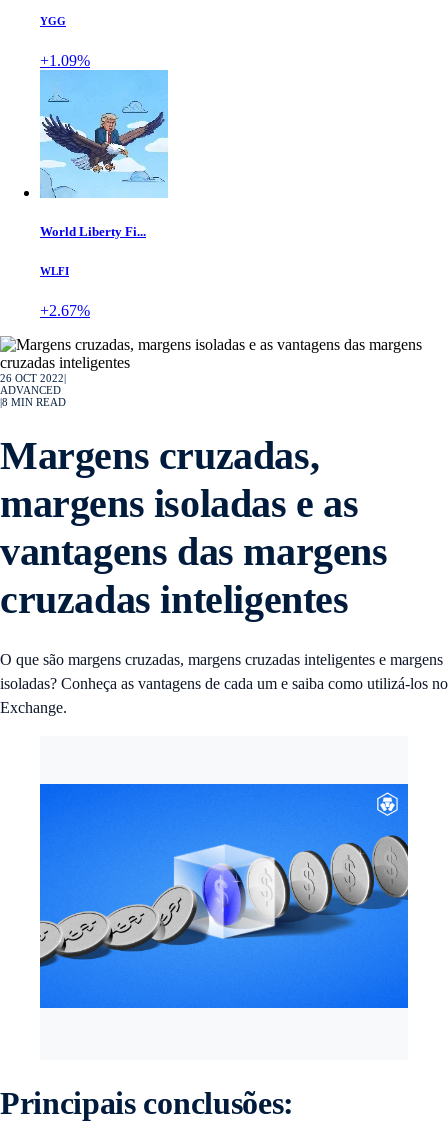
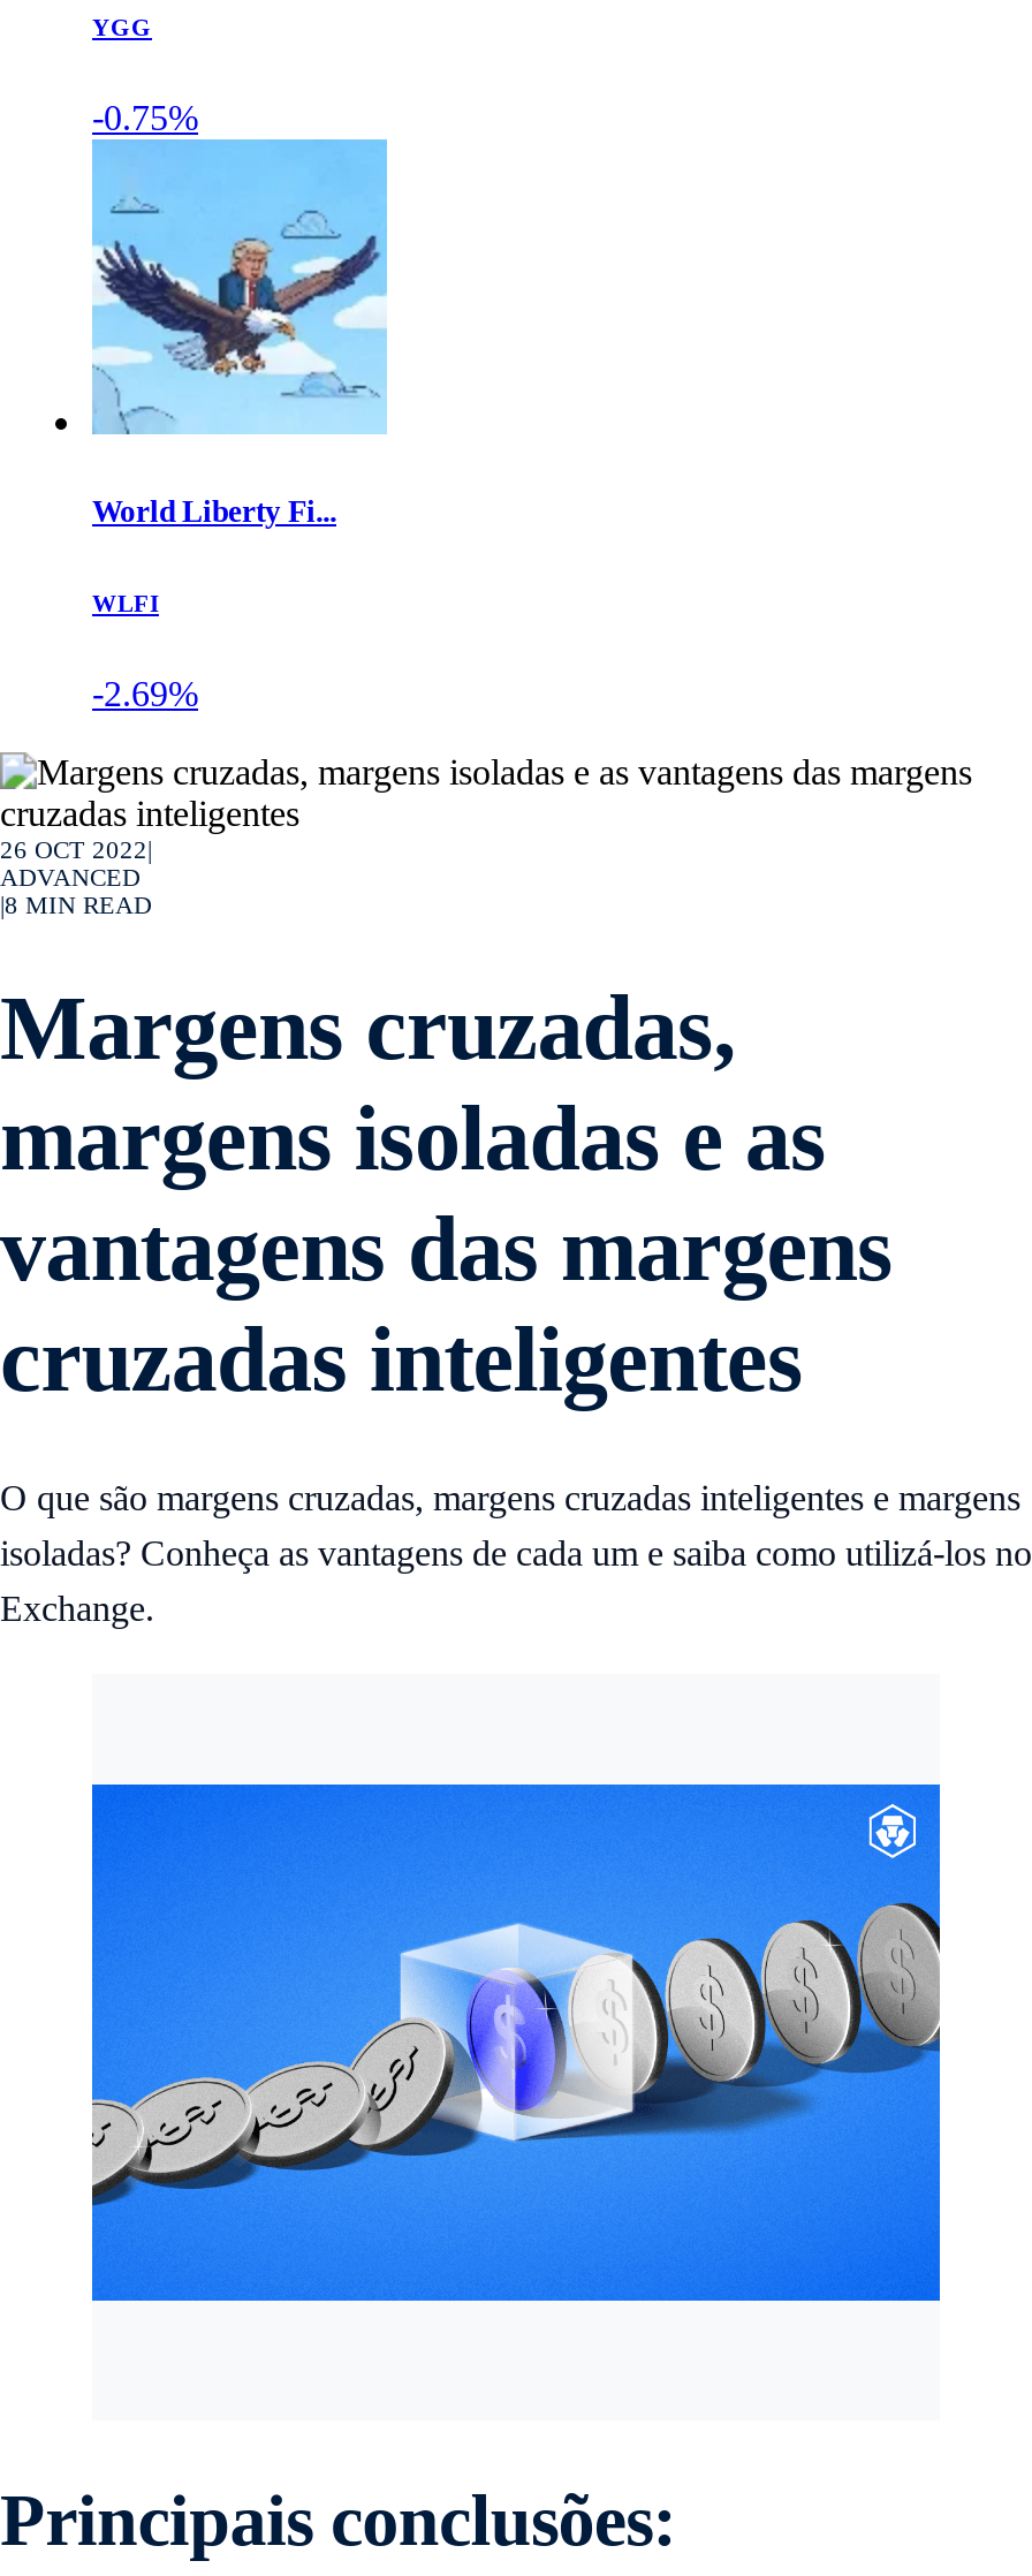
- +1.09%
+ -0.75%

- +2.67%
+ -2.69%
